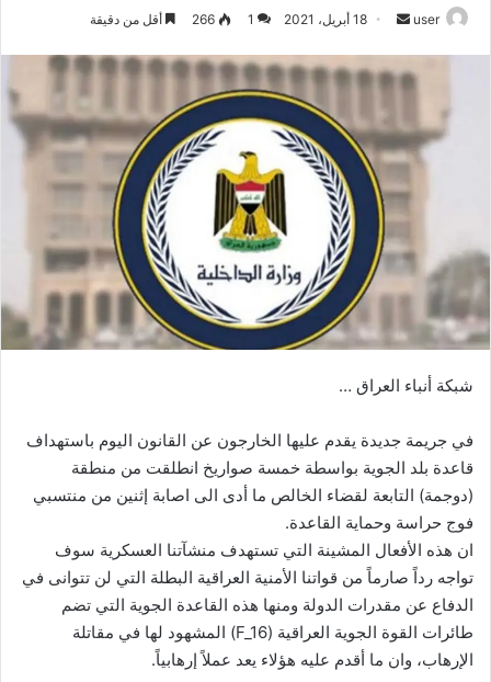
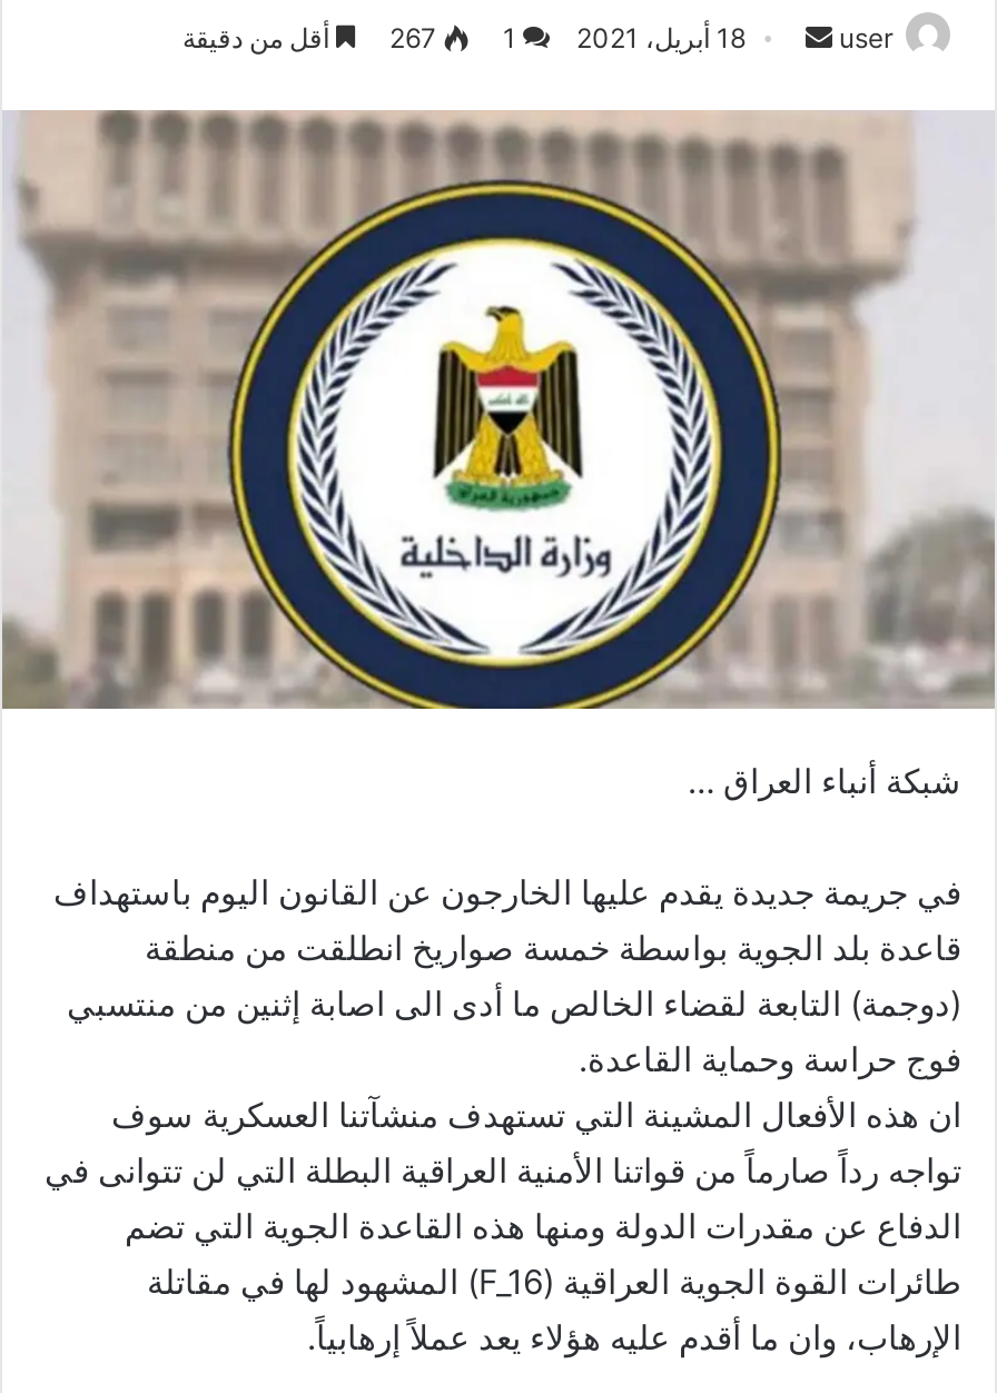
- 266
+ 267
